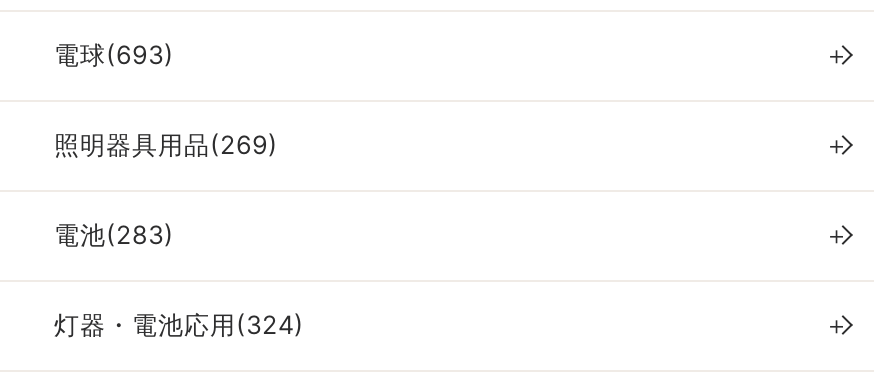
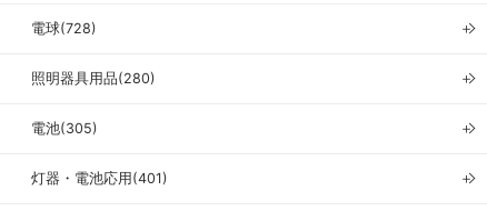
- 電球(693)
+ 電球(728)

- 照明器具用品(269)
+ 照明器具用品(280)

- 電池(283)
+ 電池(305)

- 灯器・電池応用(324)
+ 灯器・電池応用(401)
